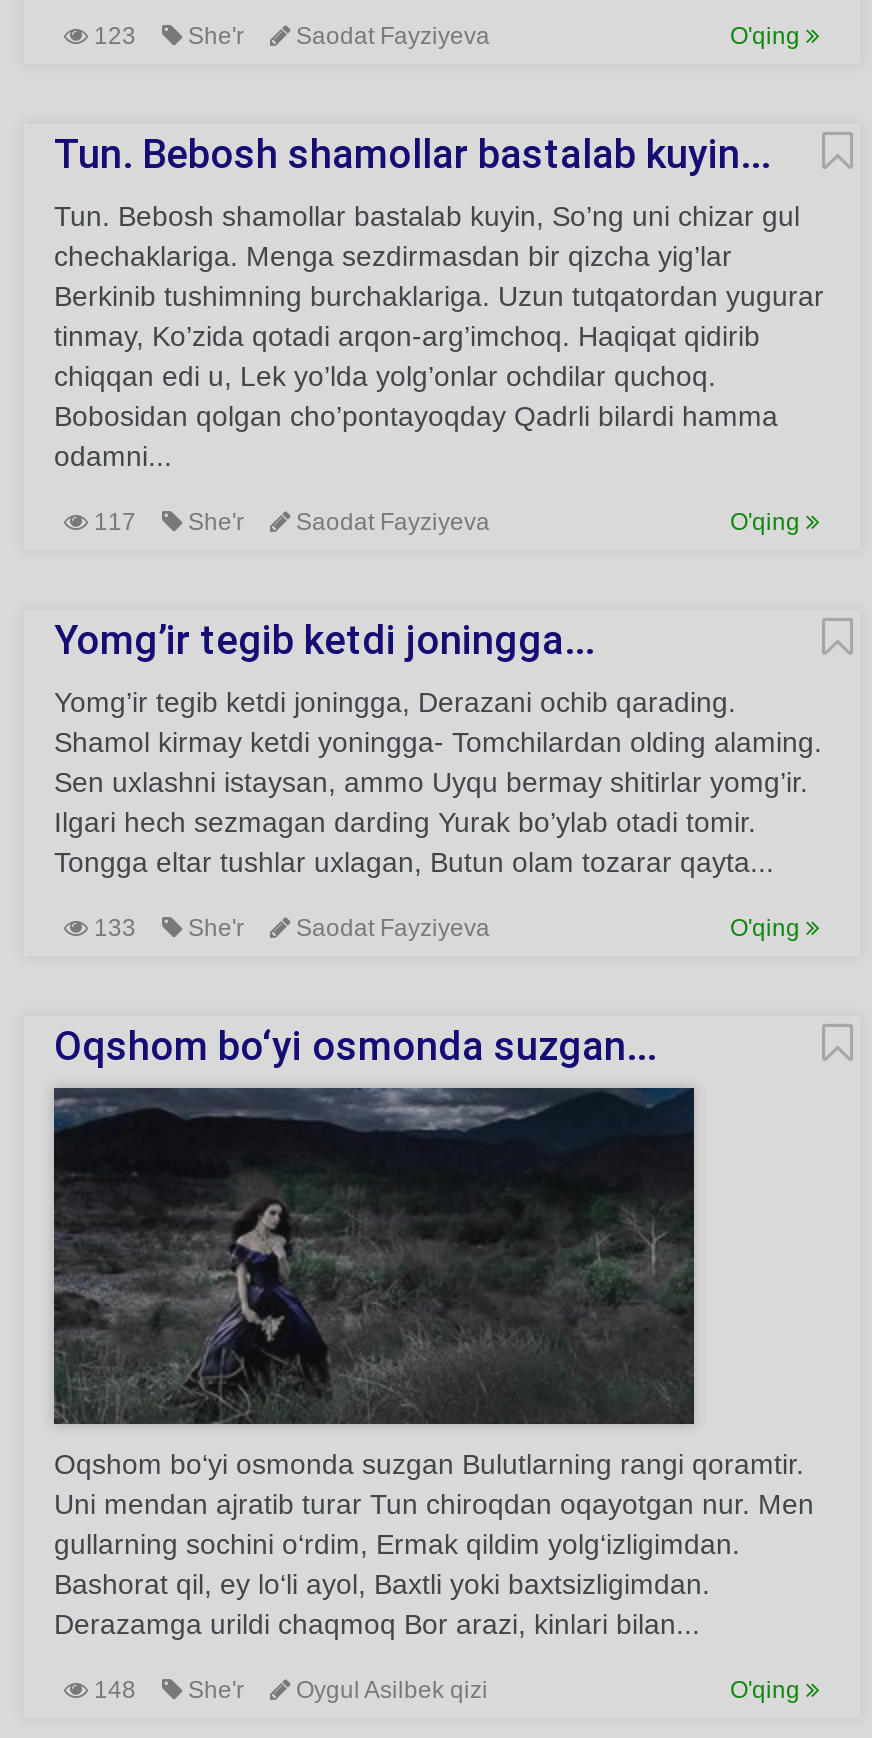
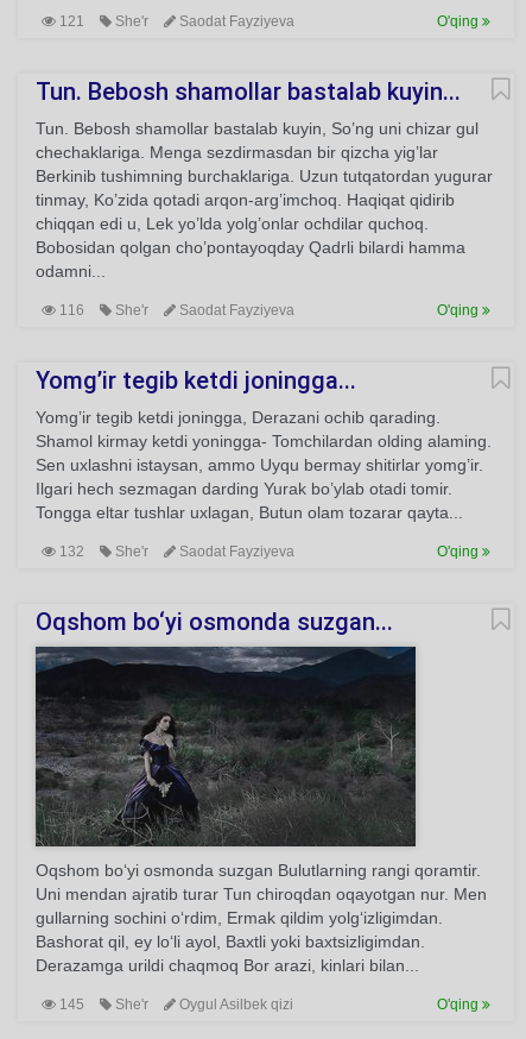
- 123 She'r Saodat Fayziyeva
+ 121 She'r Saodat Fayziyeva

- 117 She'r Saodat Fayziyeva
+ 116 She'r Saodat Fayziyeva

- 133 She'r Saodat Fayziyeva
+ 132 She'r Saodat Fayziyeva

- 148 She'r Oygul Asilbek qizi
+ 145 She'r Oygul Asilbek qizi
